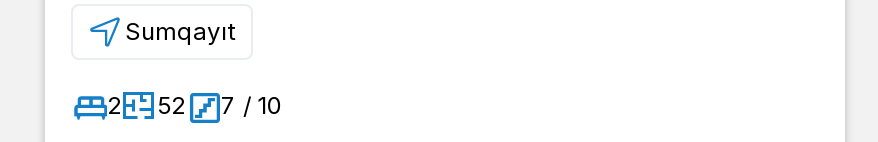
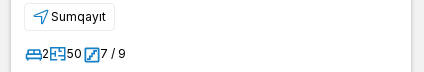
- 52
+ 50

- 7 / 10
+ 7 / 9
